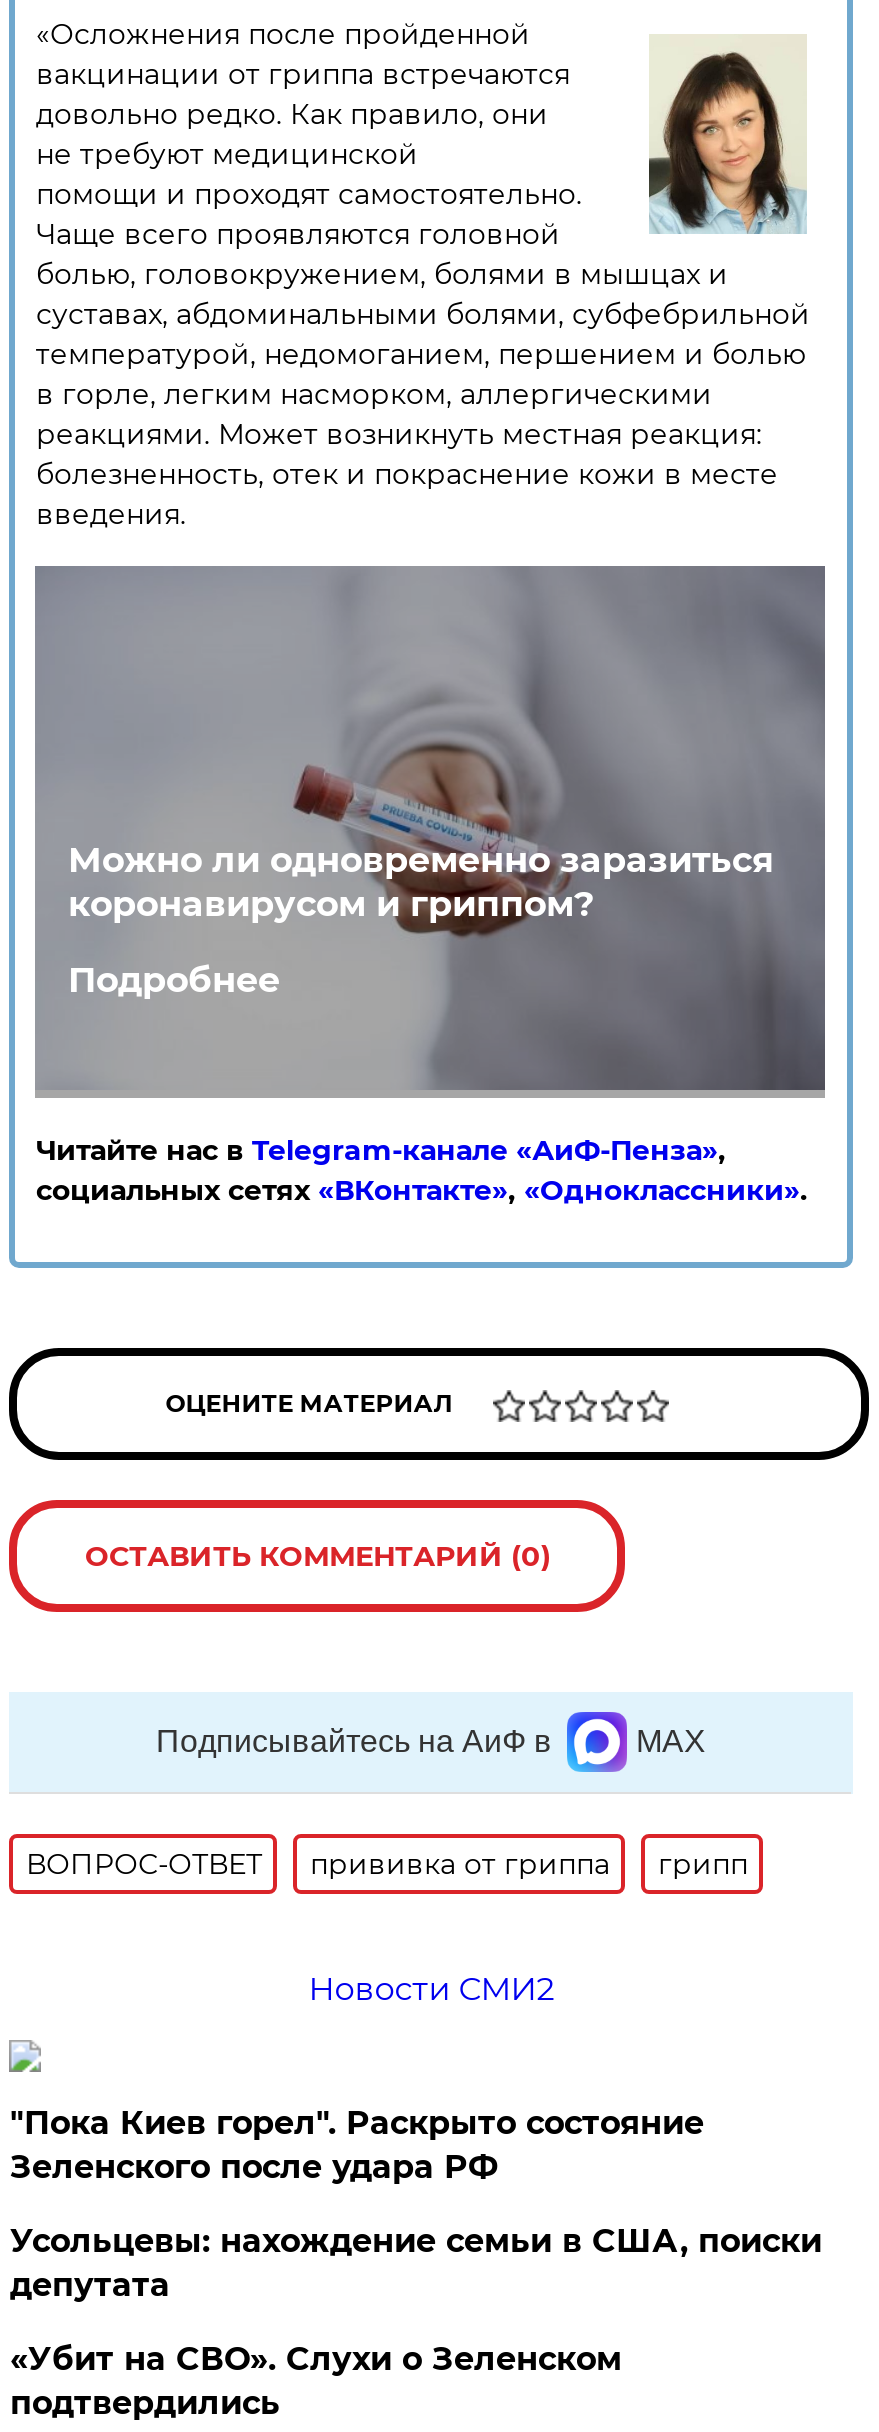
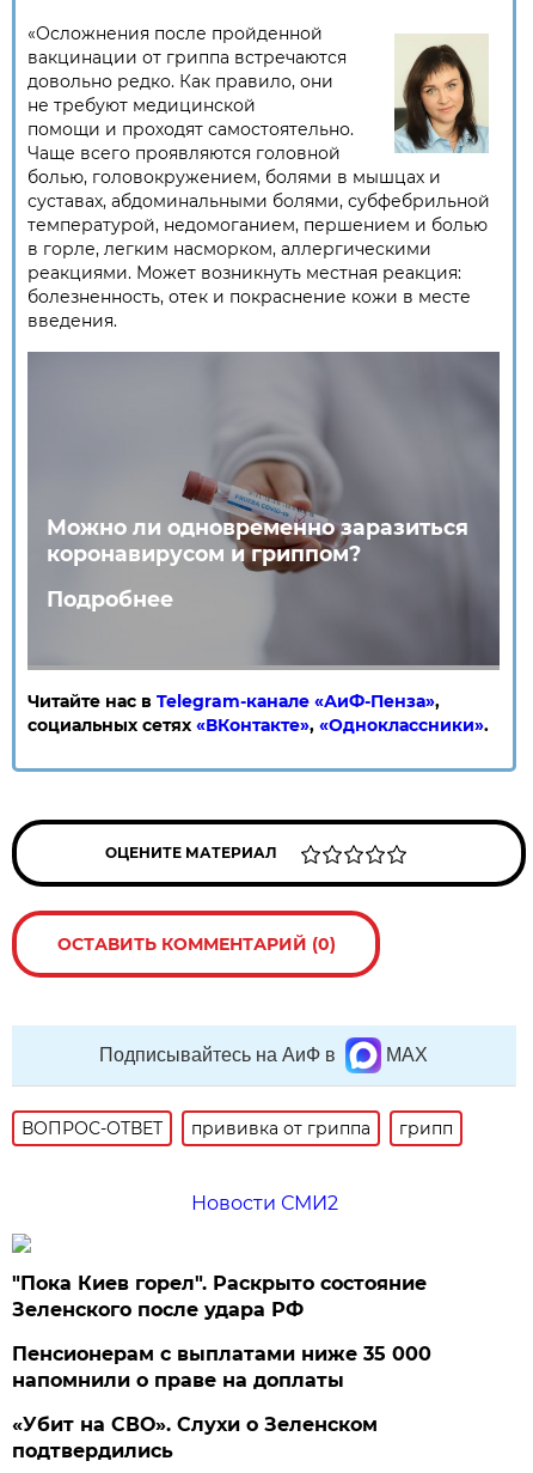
- Усольцевы: нахождение семьи в США, поиски
- депутата
+ Пенсионерам с выплатами ниже 35 000
+ напомнили о праве на доплаты
